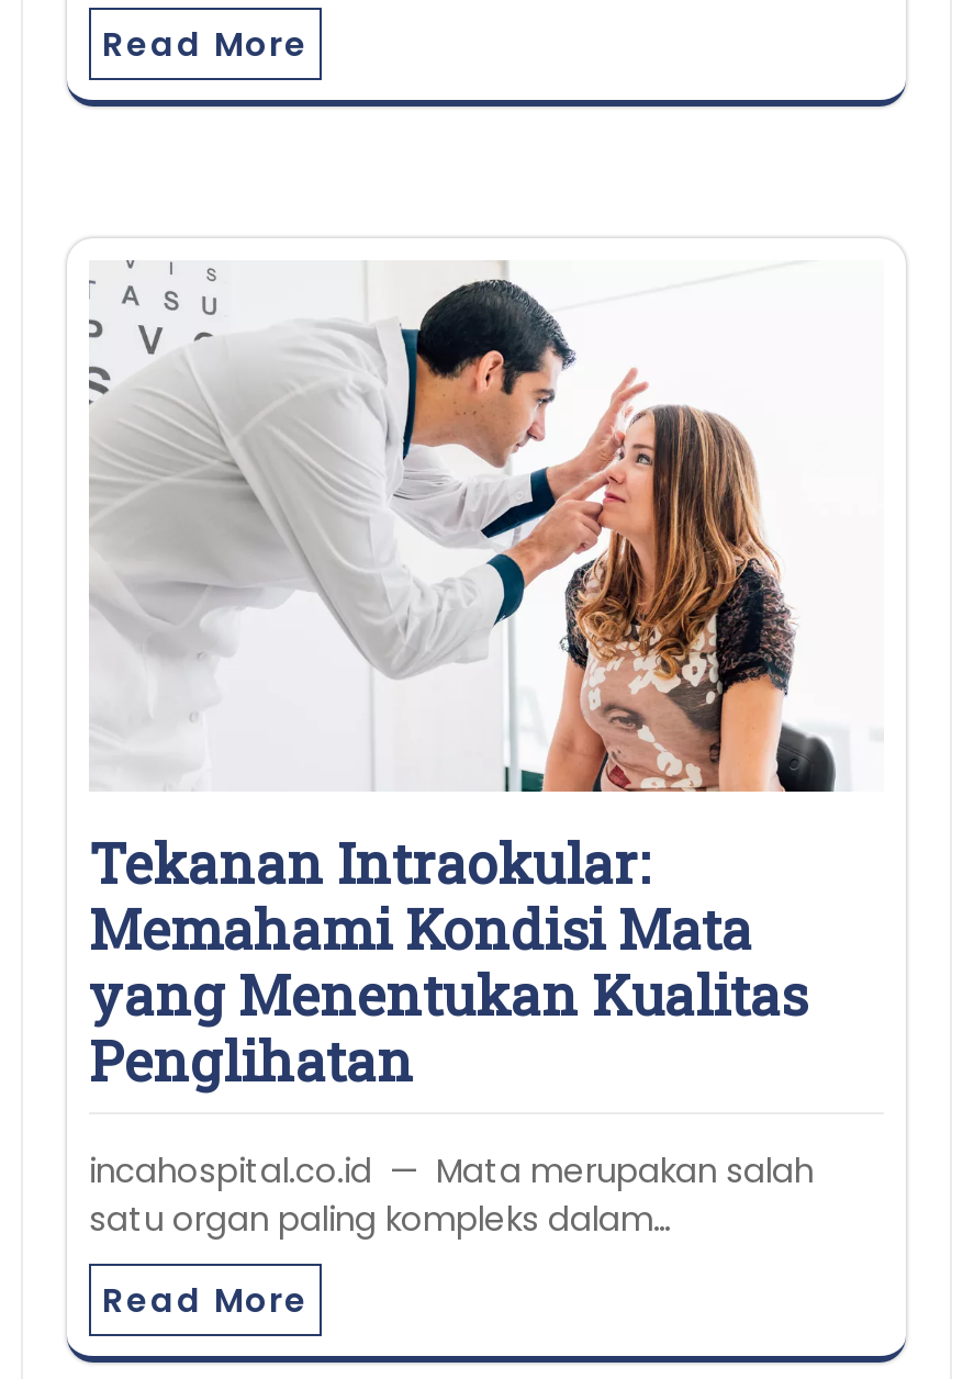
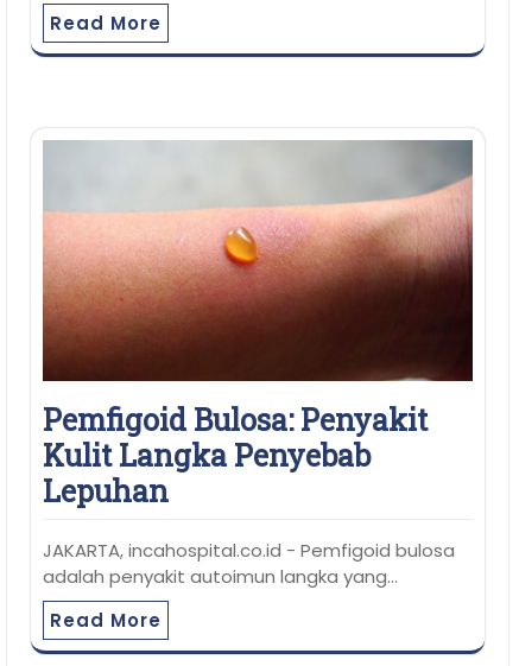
- [image]
+ [image]

- Tekanan Intraokular:
- Memahami Kondisi Mata
- yang Menentukan Kualitas
- Penglihatan
+ Pemfigoid Bulosa: Penyakit
+ Kulit Langka Penyebab
+ Lepuhan

- incahospital.co.id — Mata merupakan salah
- satu organ paling kompleks dalam…
+ JAKARTA, incahospital.co.id - Pemfigoid bulosa
+ adalah penyakit autoimun langka yang…
